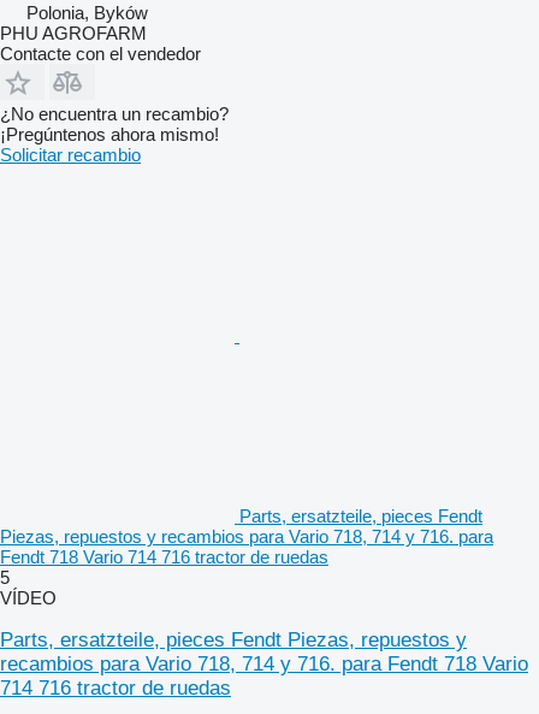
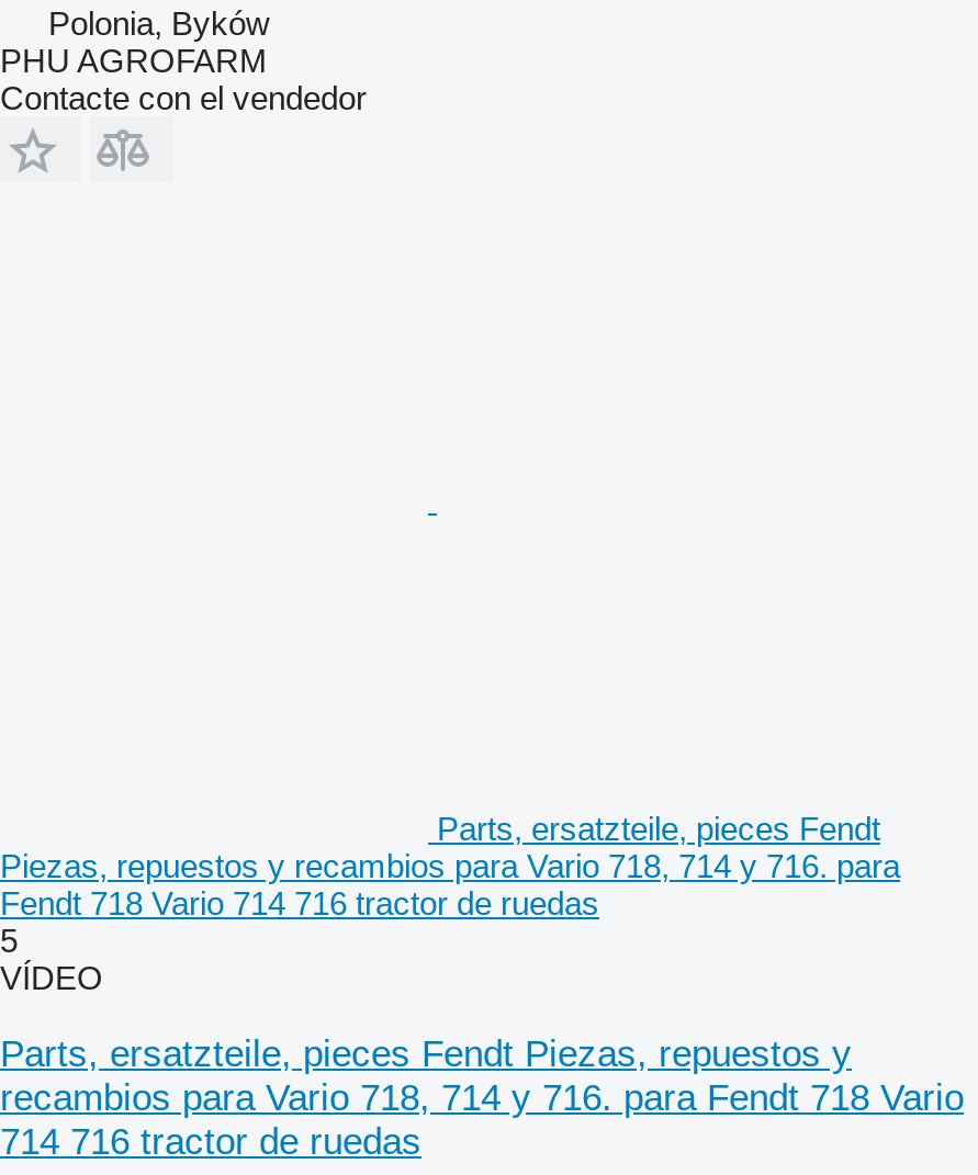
- ¿No encuentra un recambio?
- ¡Pregúntenos ahora mismo!
- Solicitar recambio
